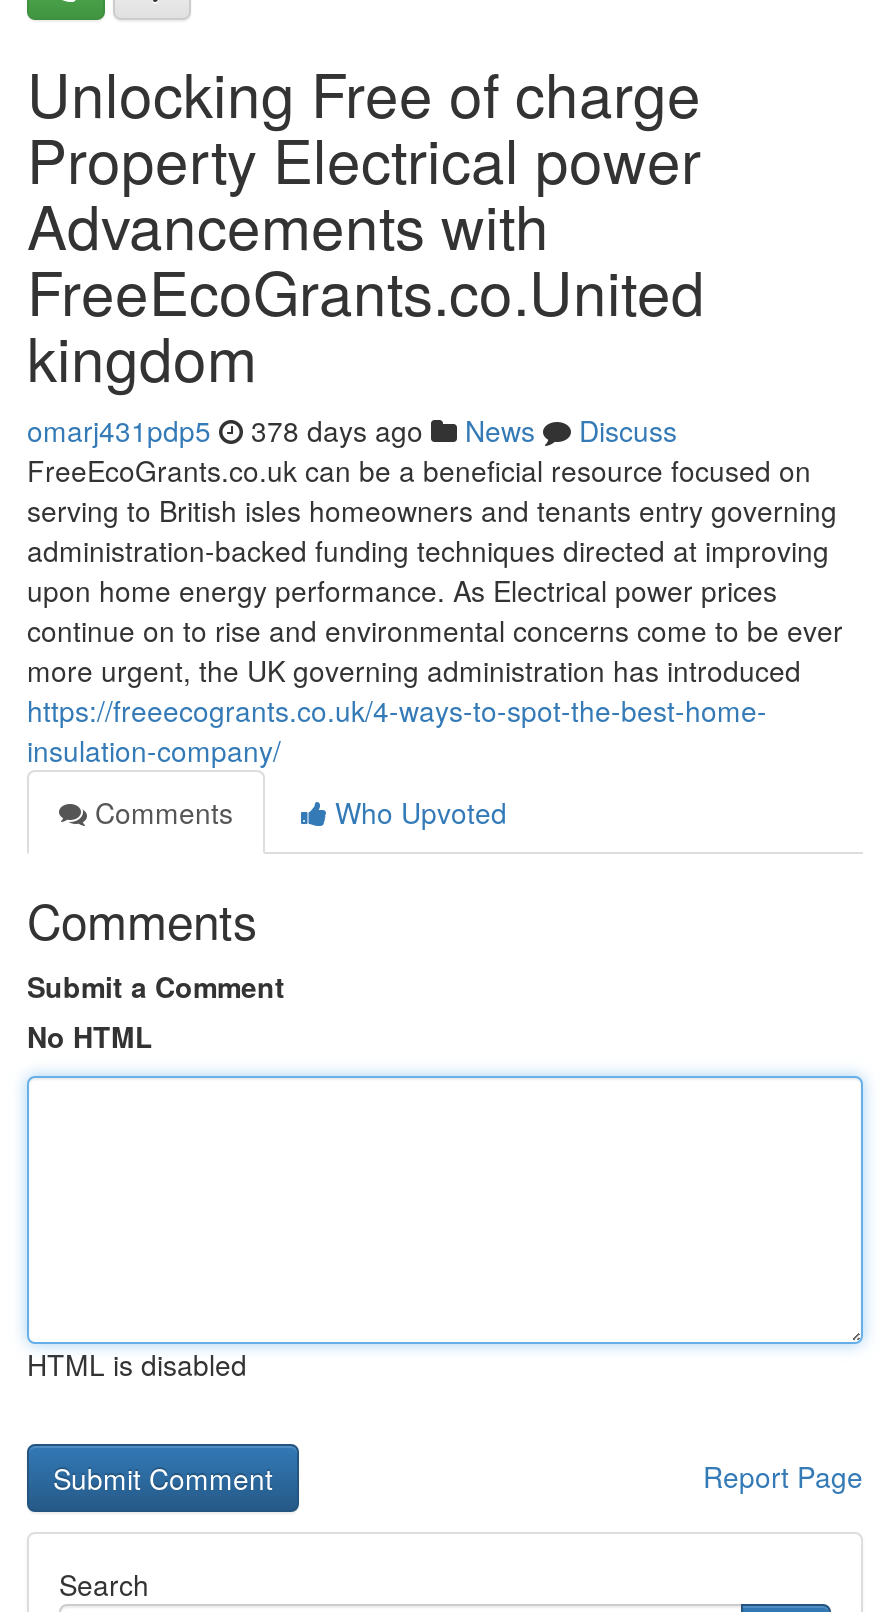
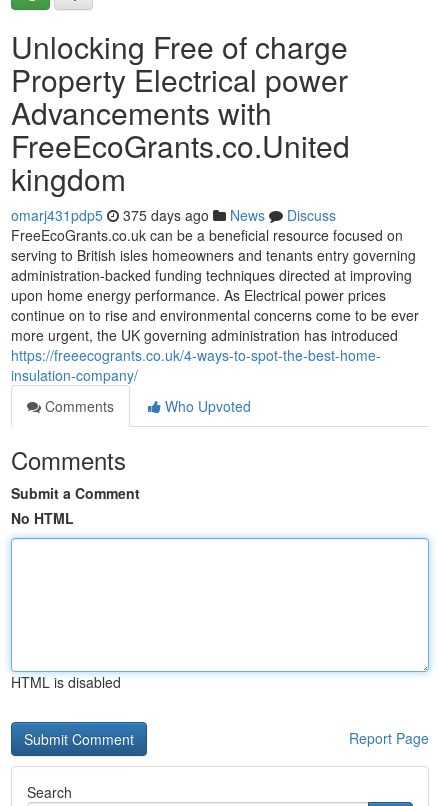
- omarj431pdp5 378 days ago News Discuss
+ omarj431pdp5 375 days ago News Discuss
